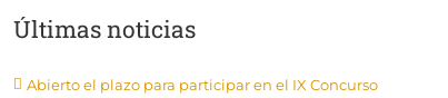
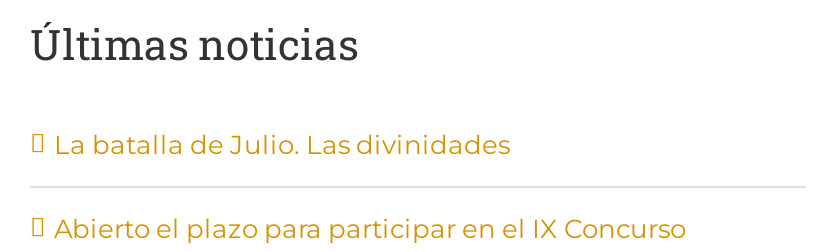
+ La batalla de Julio. Las divinidades
